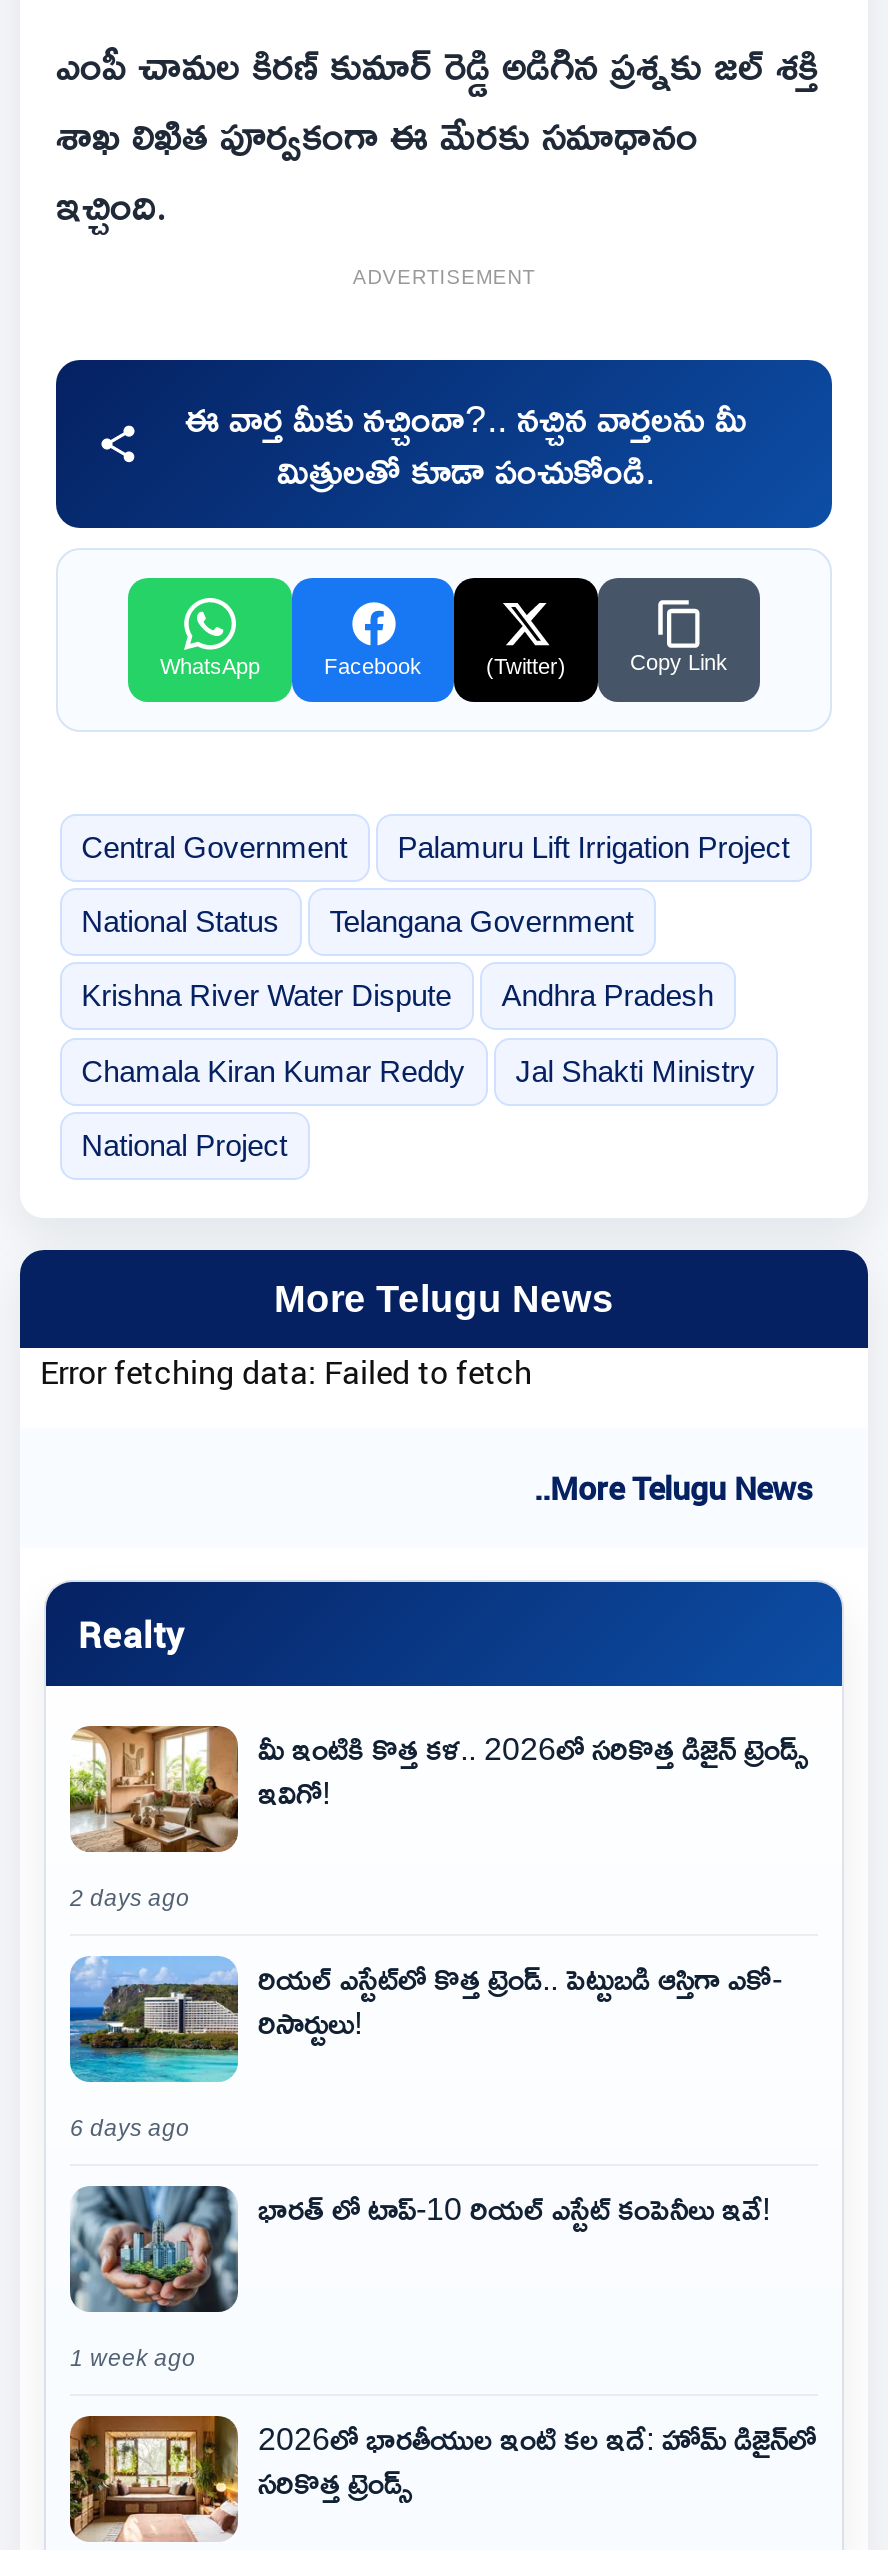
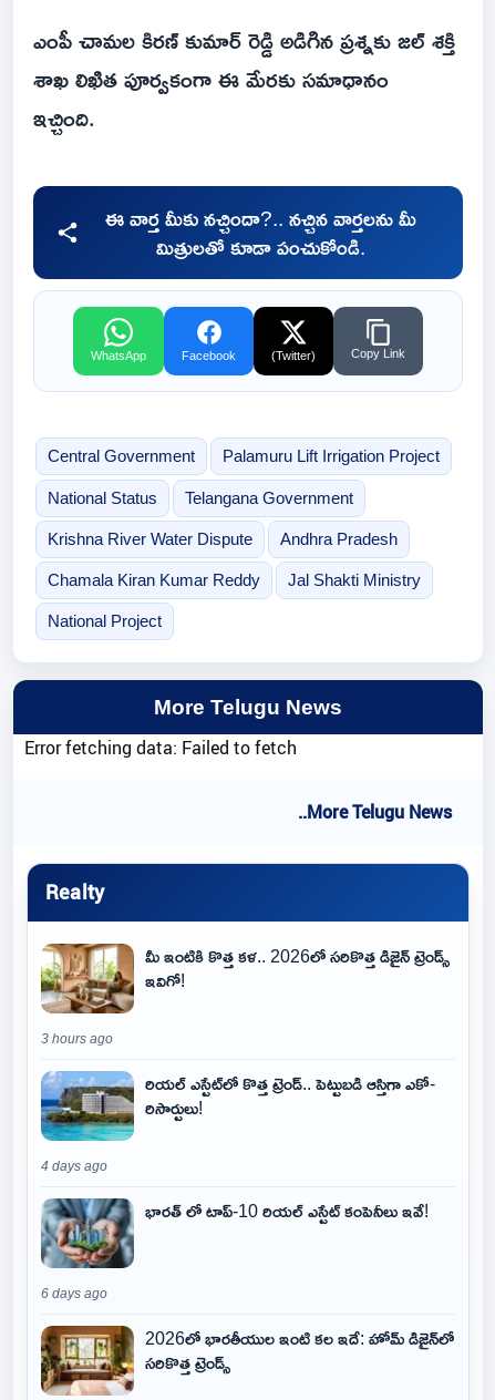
- ADVERTISEMENT

- 2 days ago
+ 3 hours ago

- 6 days ago
+ 4 days ago

- 1 week ago
+ 6 days ago
